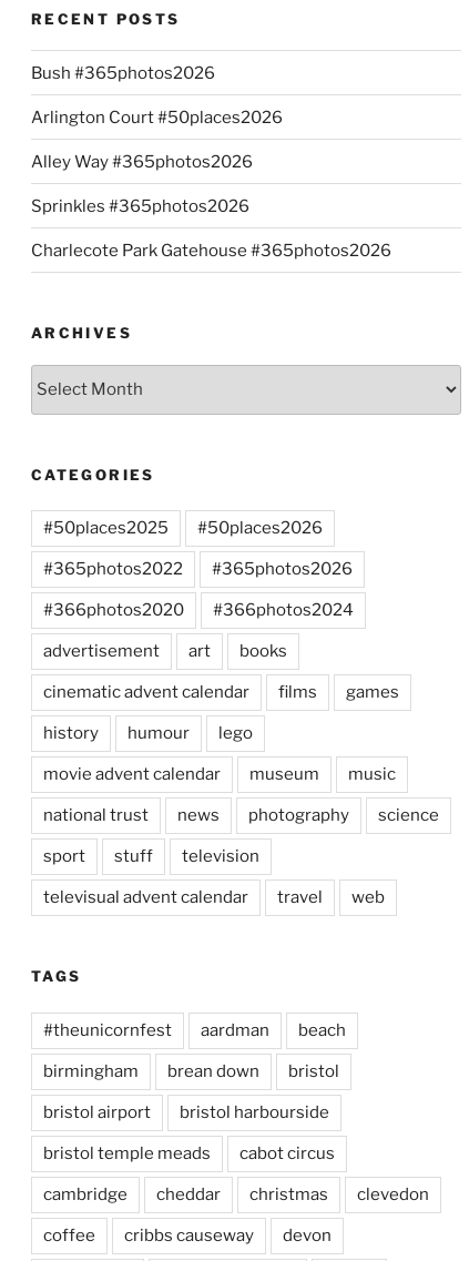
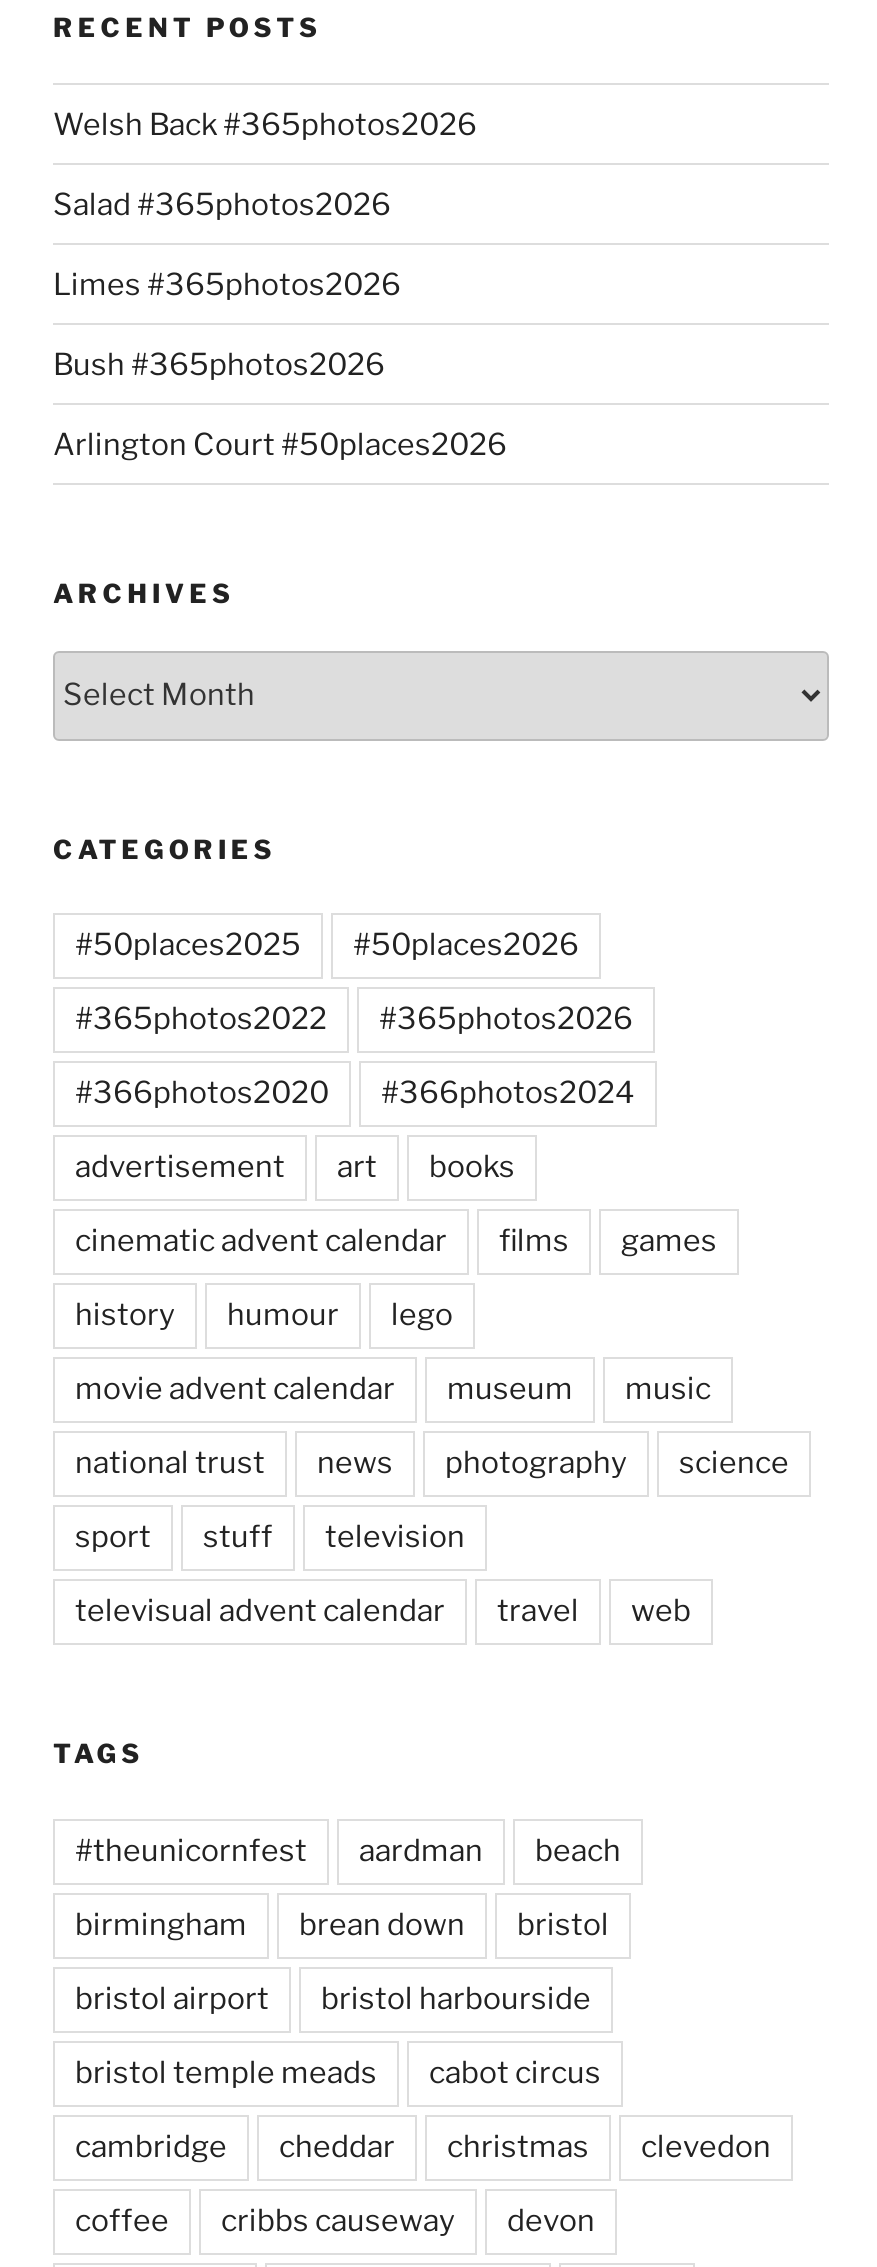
+ Welsh Back #365photos2026
+ Salad #365photos2026
+ Limes #365photos2026

moved down: Bush #365photos2026 | Arlington Court #50places2026

- Alley Way #365photos2026
- Sprinkles #365photos2026
- Charlecote Park Gatehouse #365photos2026
